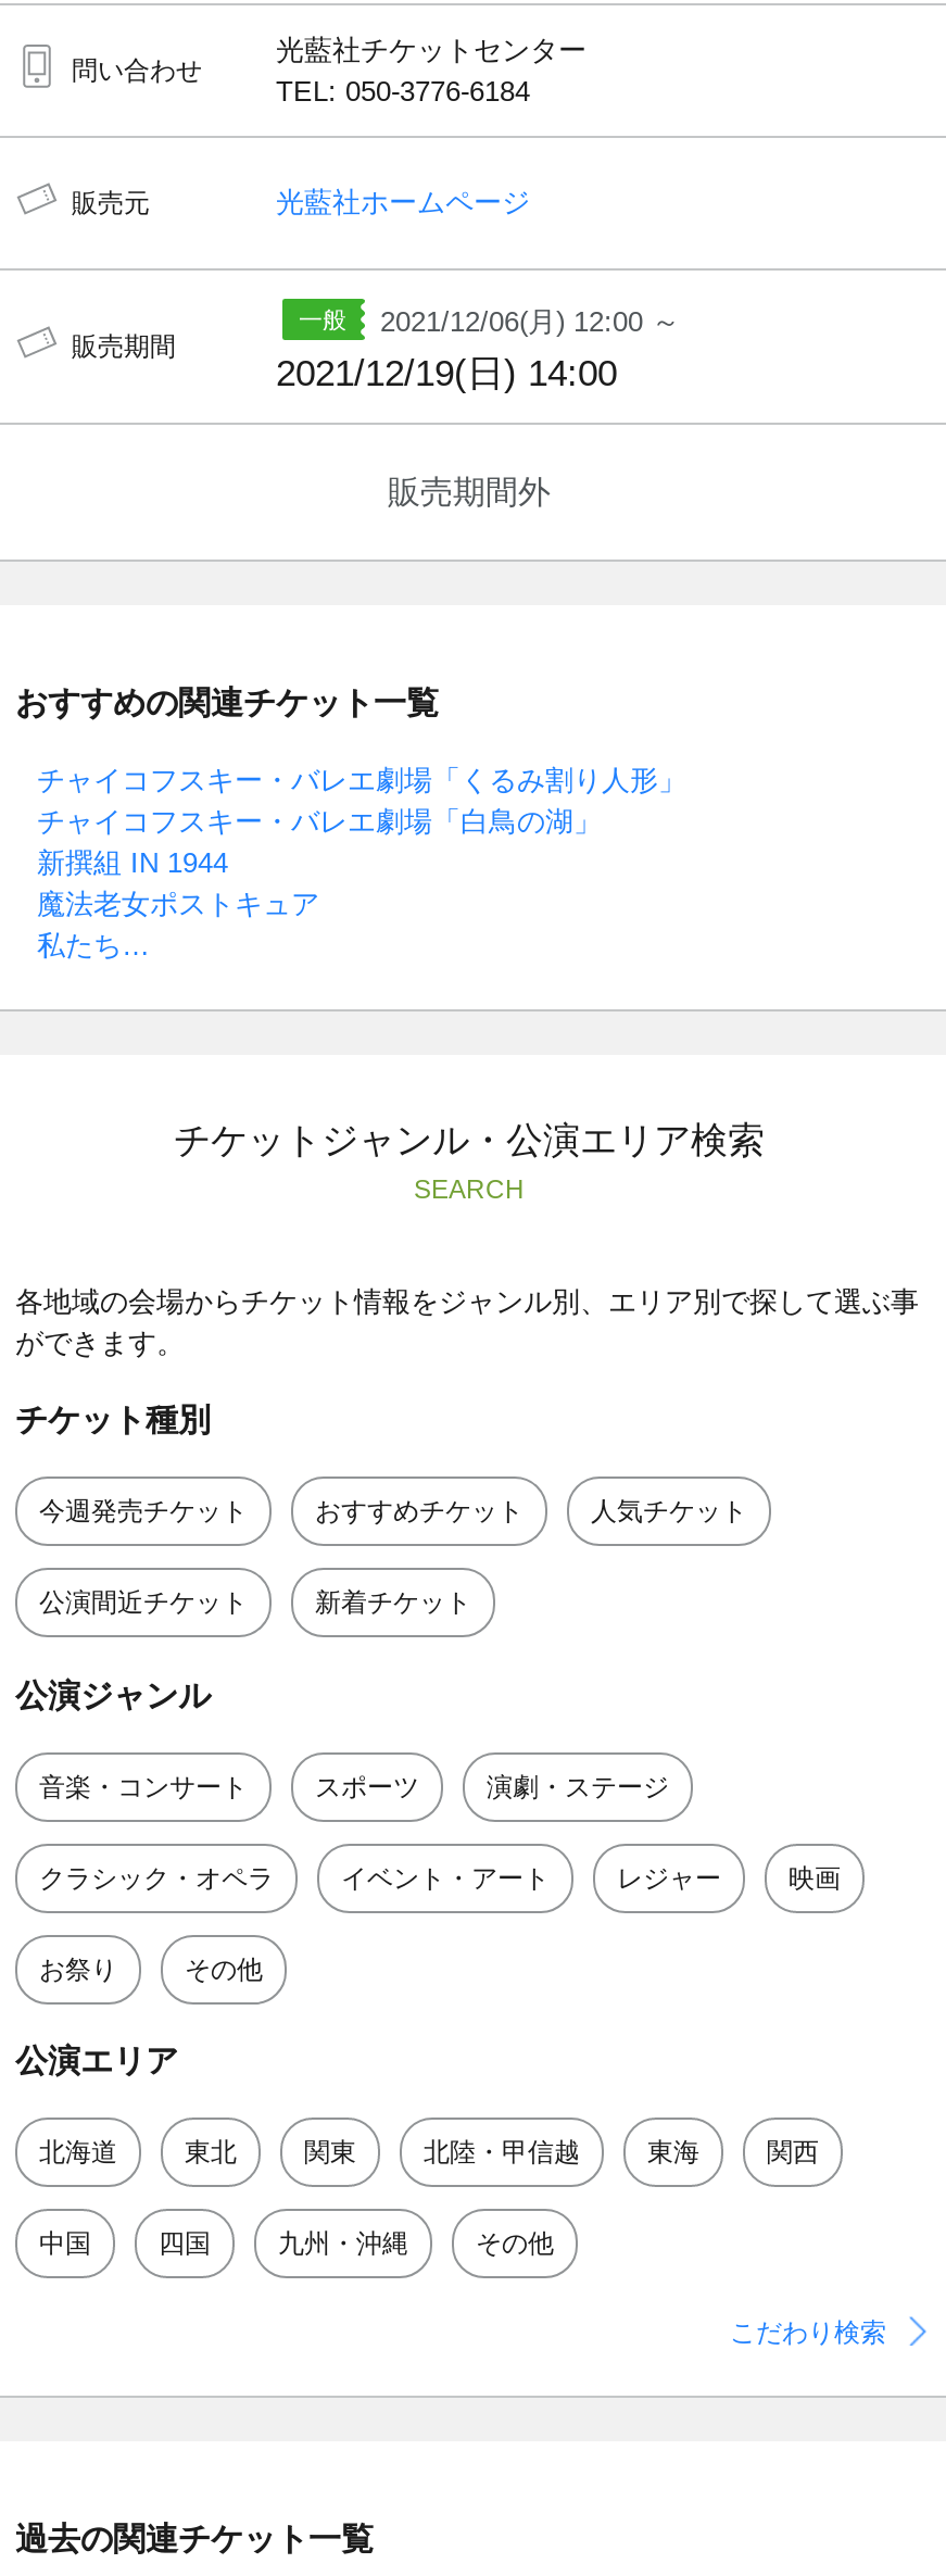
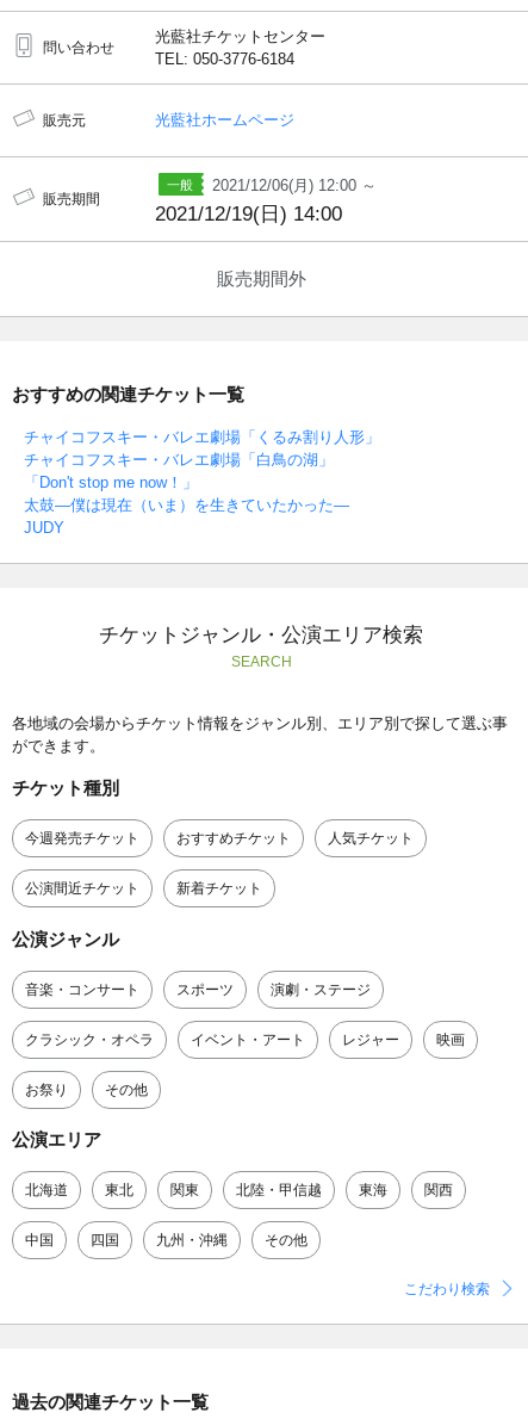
- 新撰組 IN 1944
- 魔法老女ポストキュア
- 私たち…
+ 「Don't stop me now！」
+ 太鼓―僕は現在（いま）を生きていたかった―
+ JUDY
